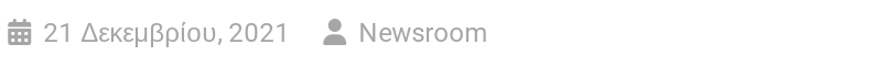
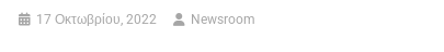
- 21 Δεκεμβρίου, 2021
+ 17 Οκτωβρίου, 2022
